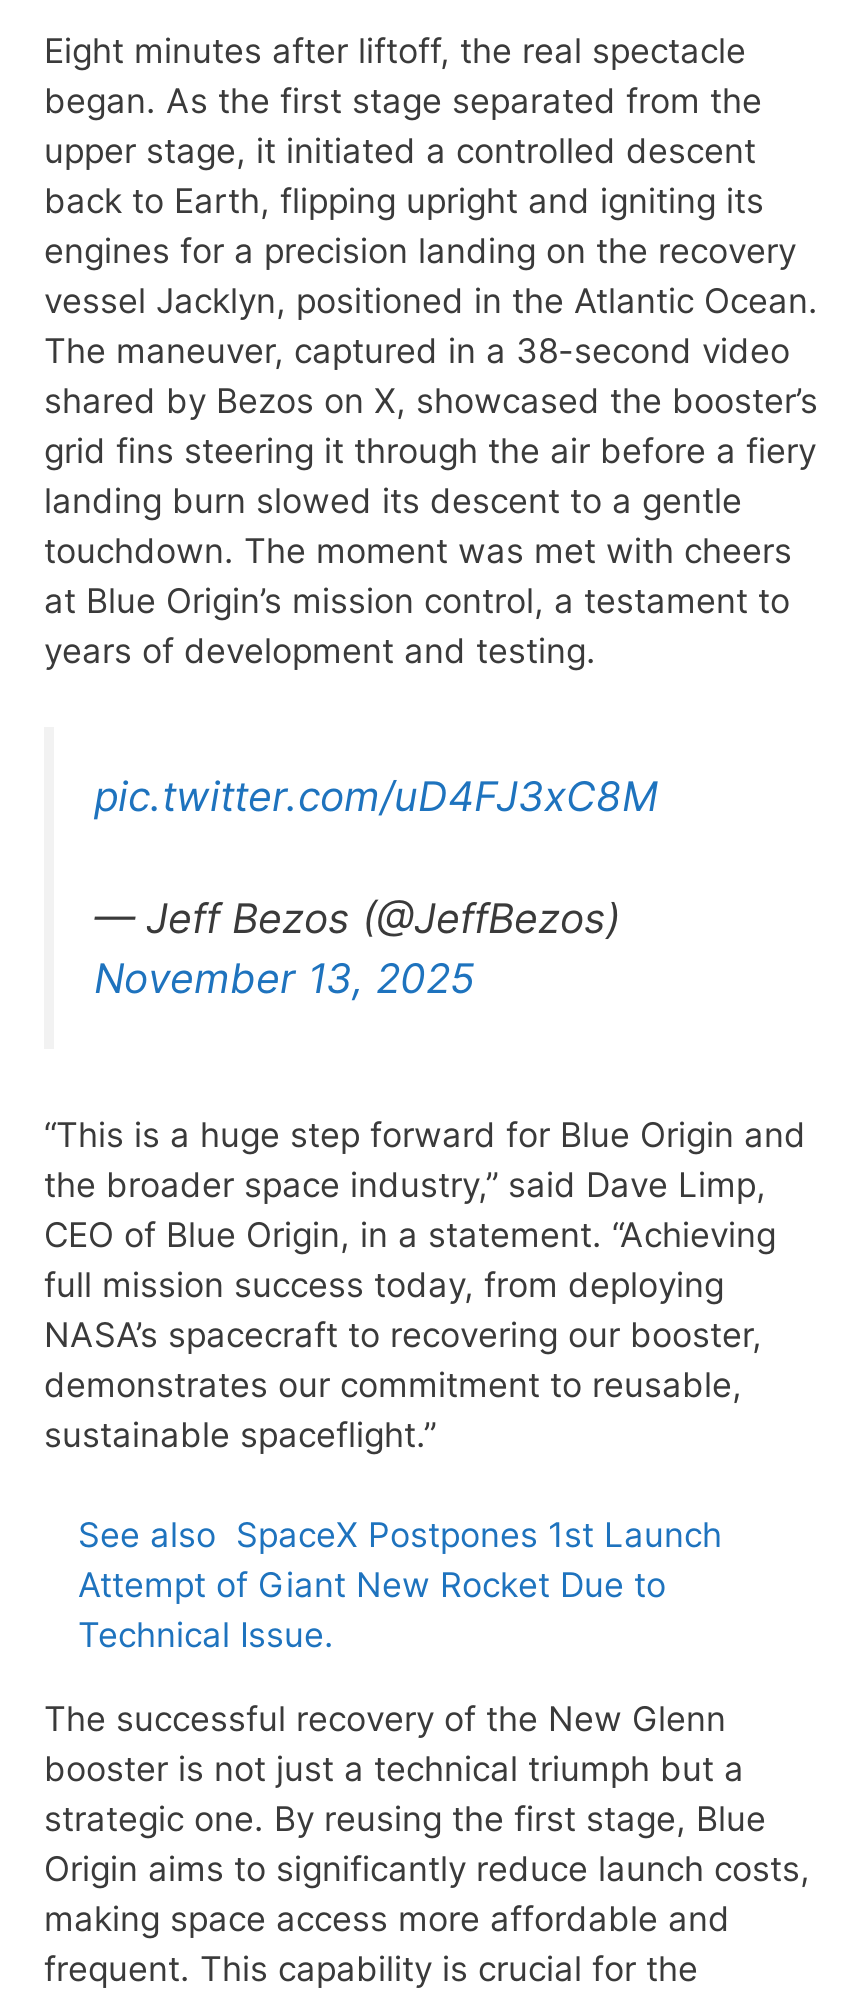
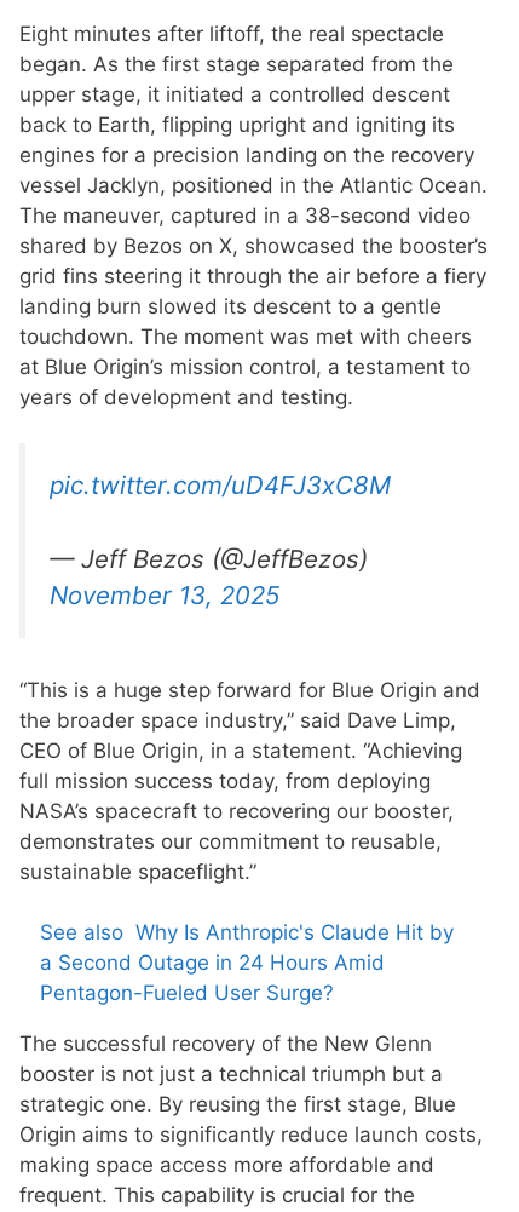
- See also SpaceX Postpones 1st Launch
- Attempt of Giant New Rocket Due to
- Technical Issue.
+ See also Why Is Anthropic's Claude Hit by
+ a Second Outage in 24 Hours Amid
+ Pentagon-Fueled User Surge?
